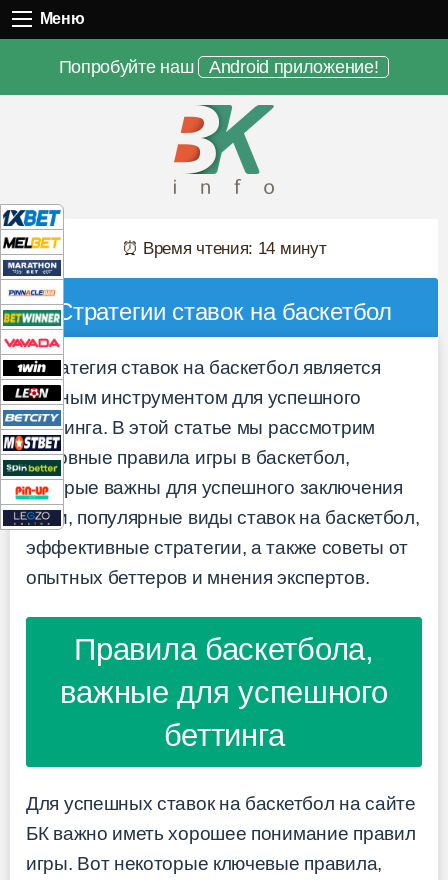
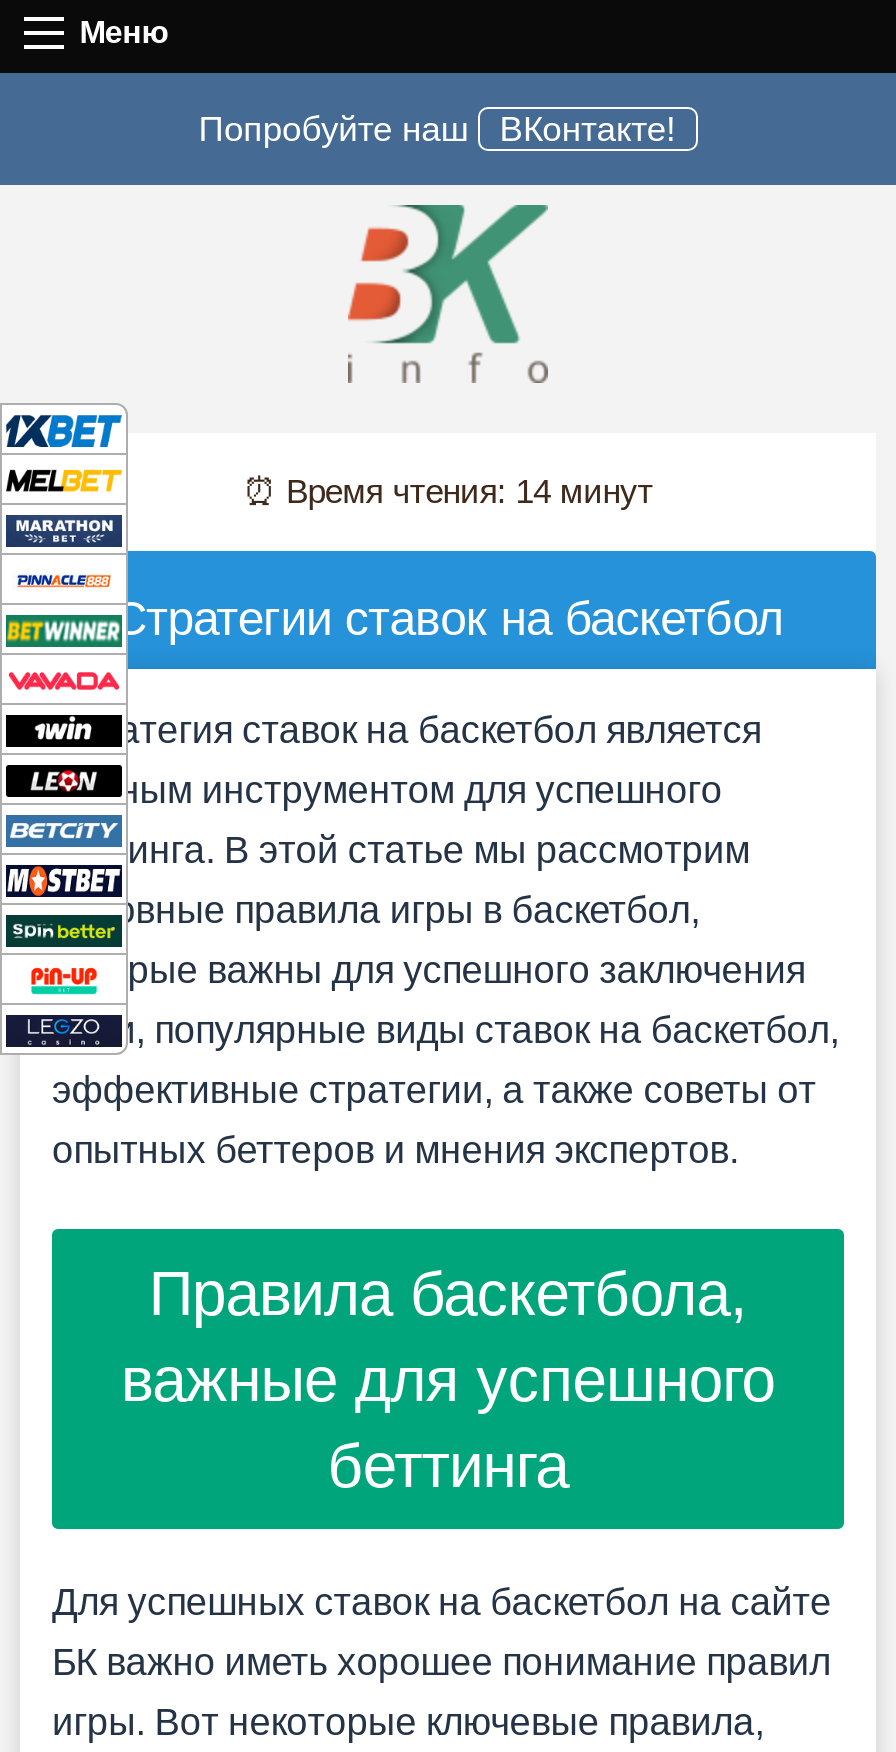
- Попробуйте наш Android приложение!
+ Попробуйте наш ВКонтакте!
